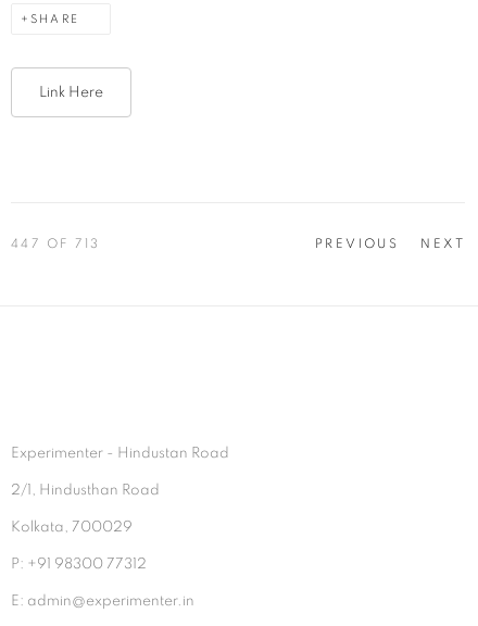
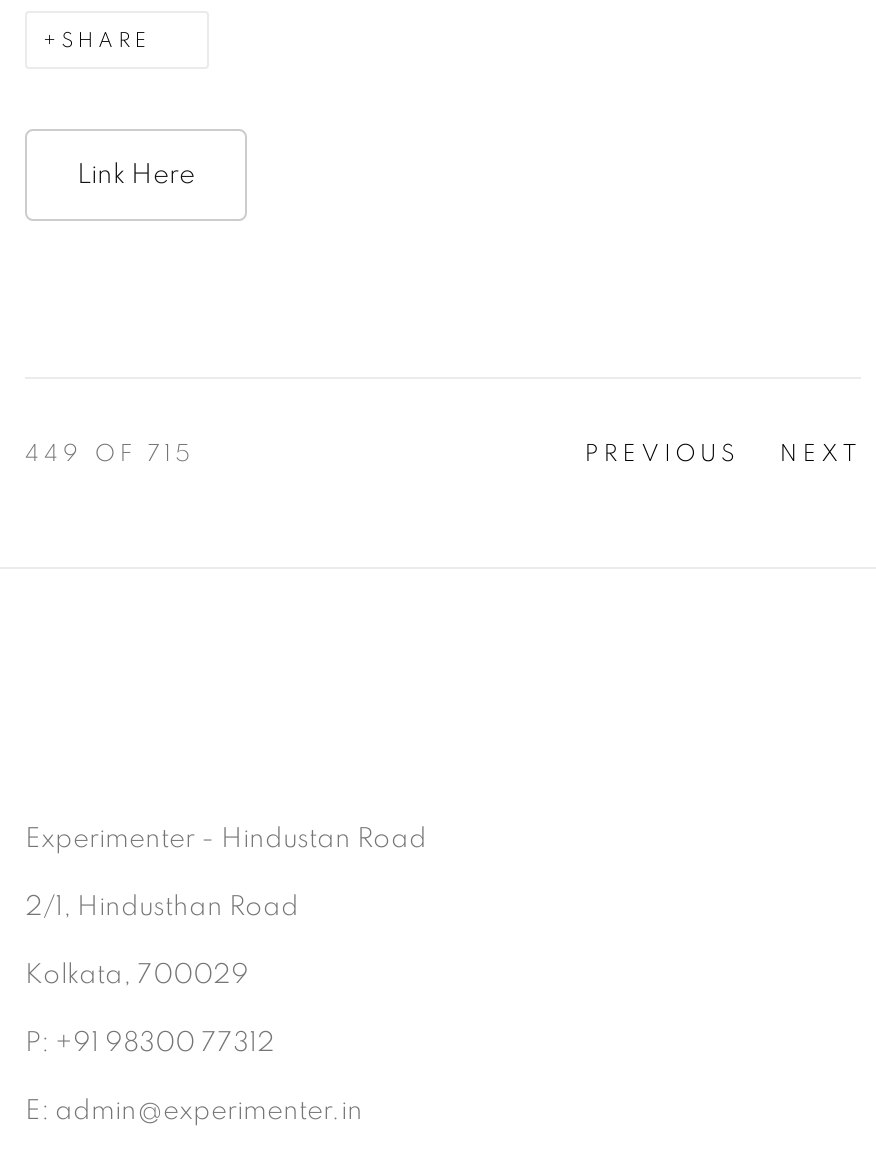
- 447 OF 713
+ 449 OF 715
